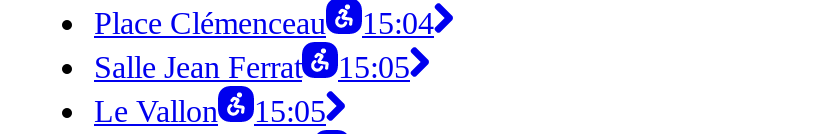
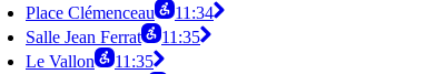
- Place Clémenceau 15:04
+ Place Clémenceau 11:34

- Salle Jean Ferrat 15:05
+ Salle Jean Ferrat 11:35

- Le Vallon 15:05
+ Le Vallon 11:35
